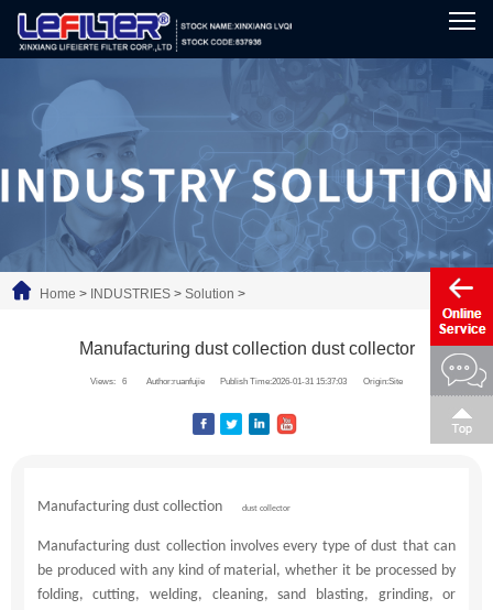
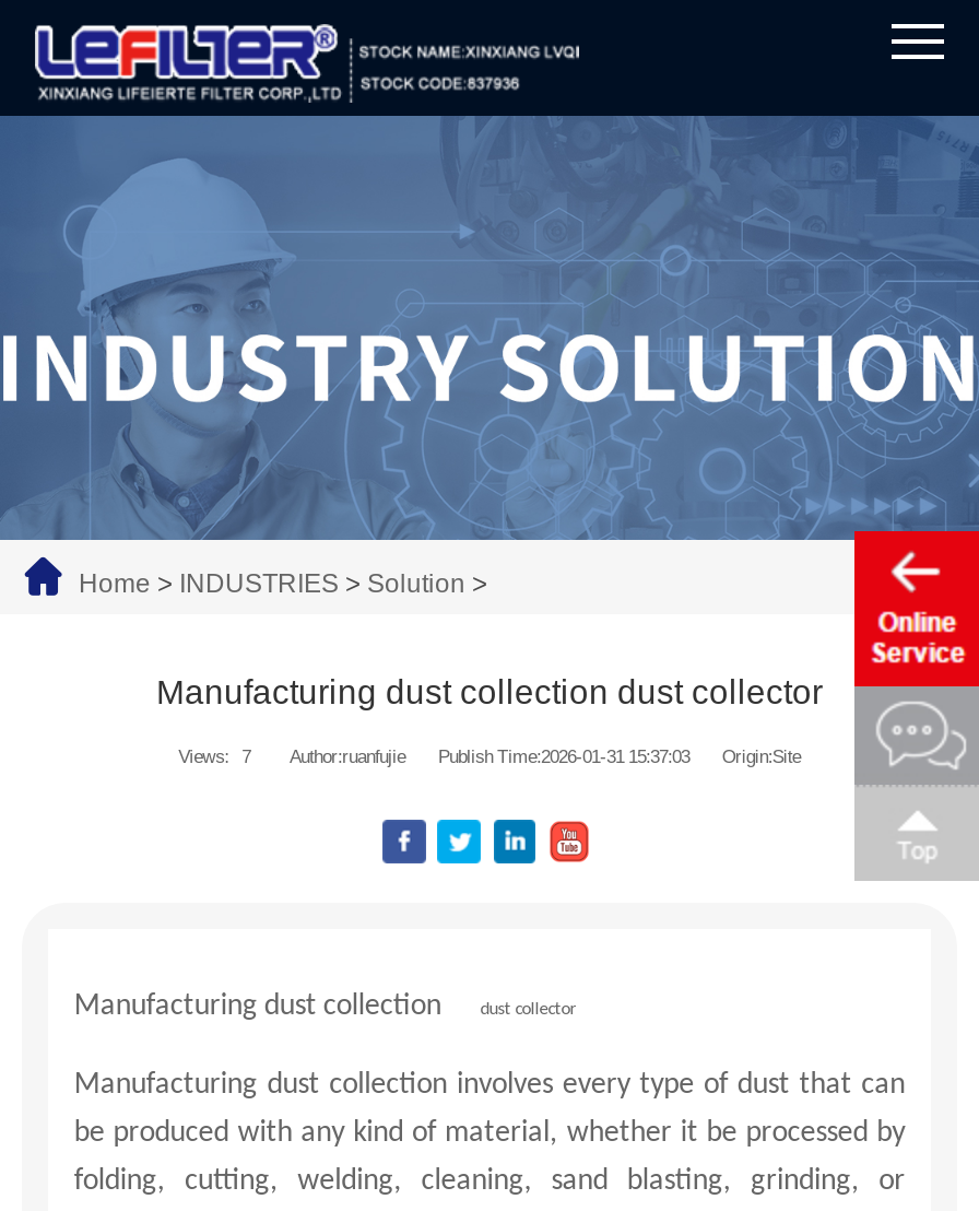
- Views: 6 Author:ruanfujie Publish Time:2026-01-31 15:37:03 Origin:Site
+ Views: 7 Author:ruanfujie Publish Time:2026-01-31 15:37:03 Origin:Site
